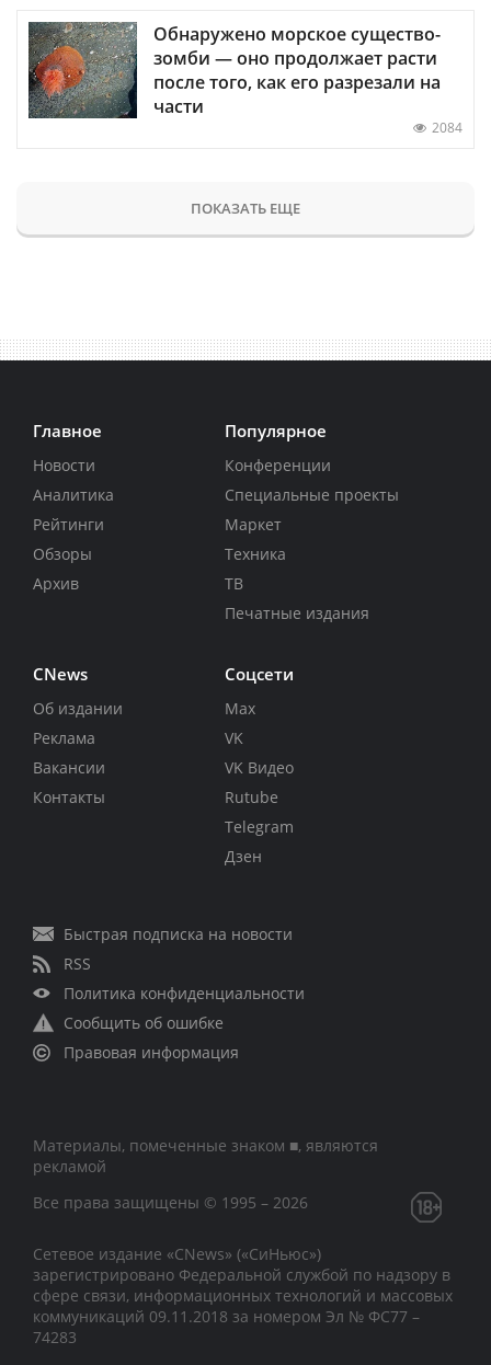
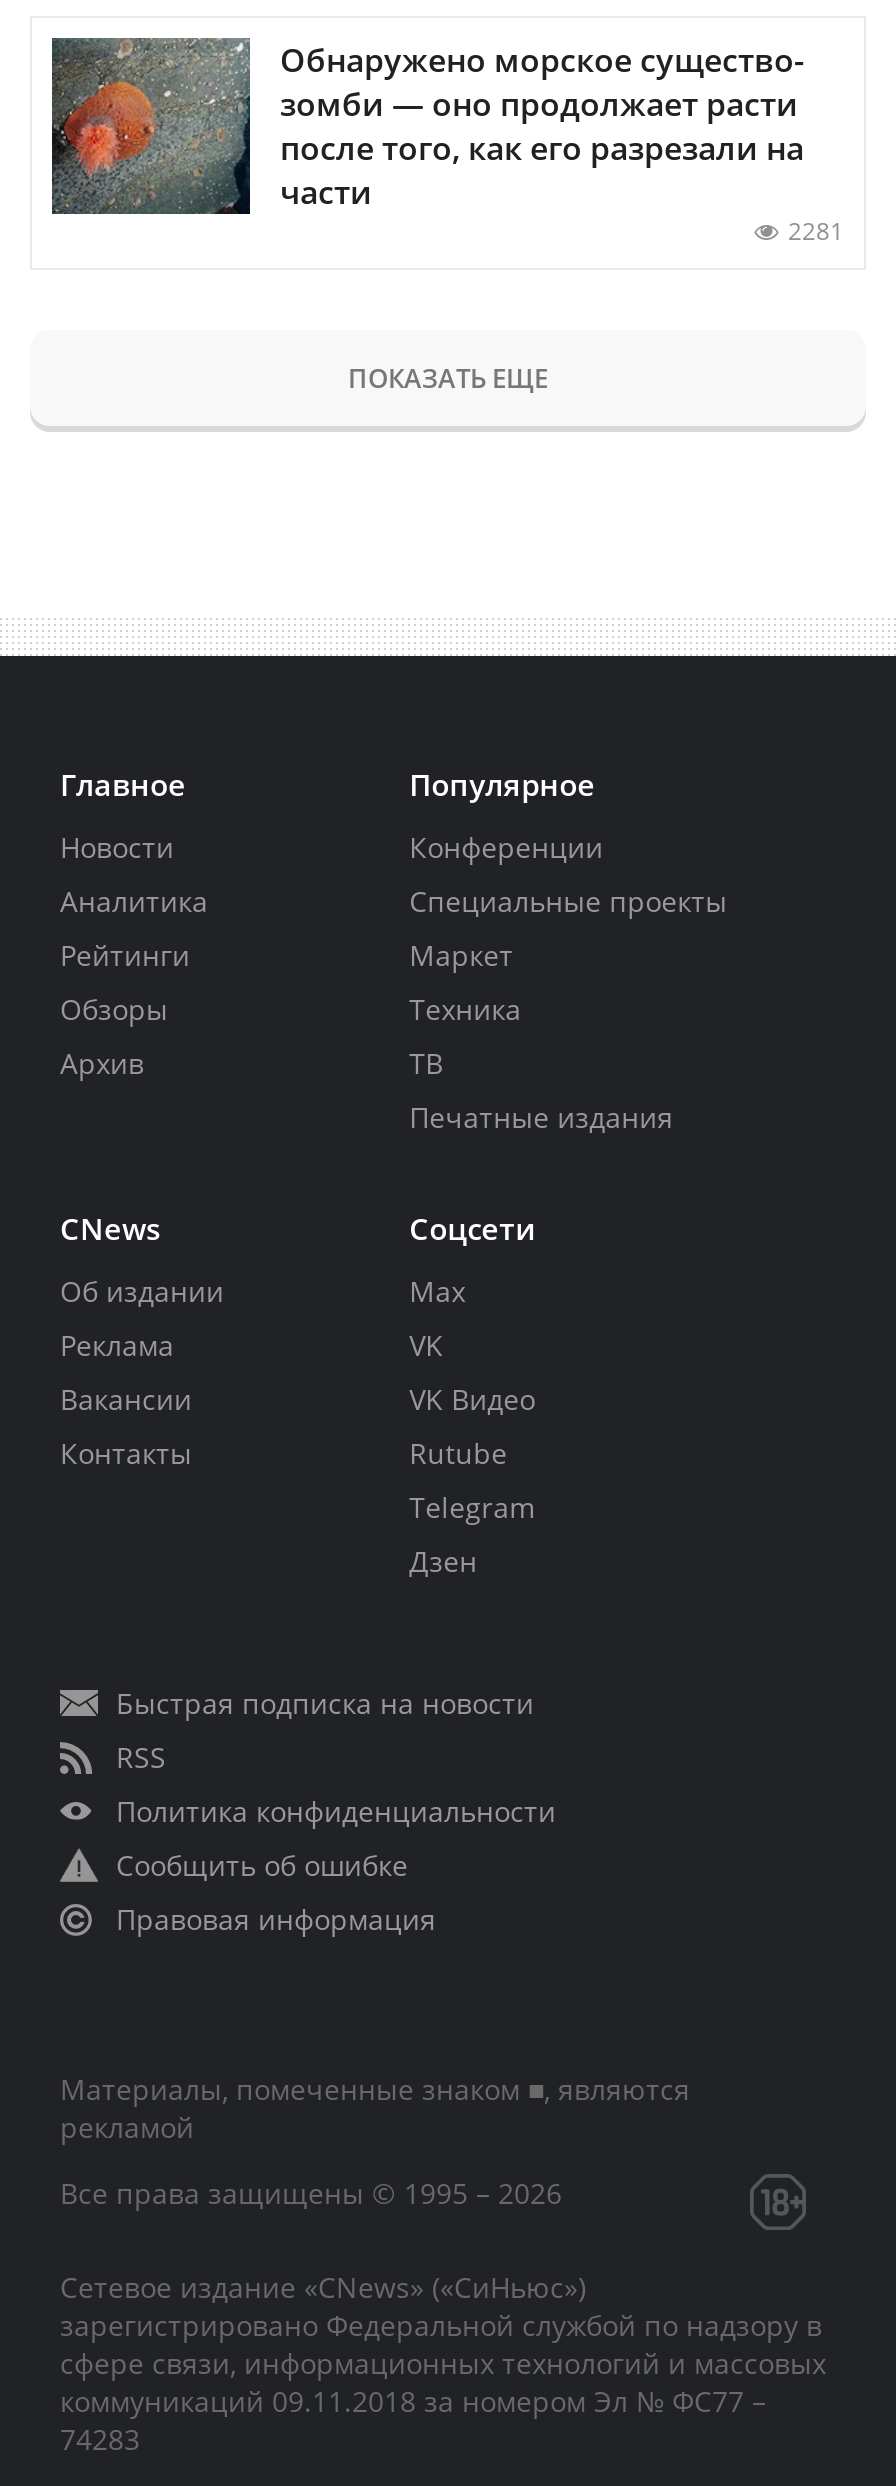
- 2084
+ 2281
